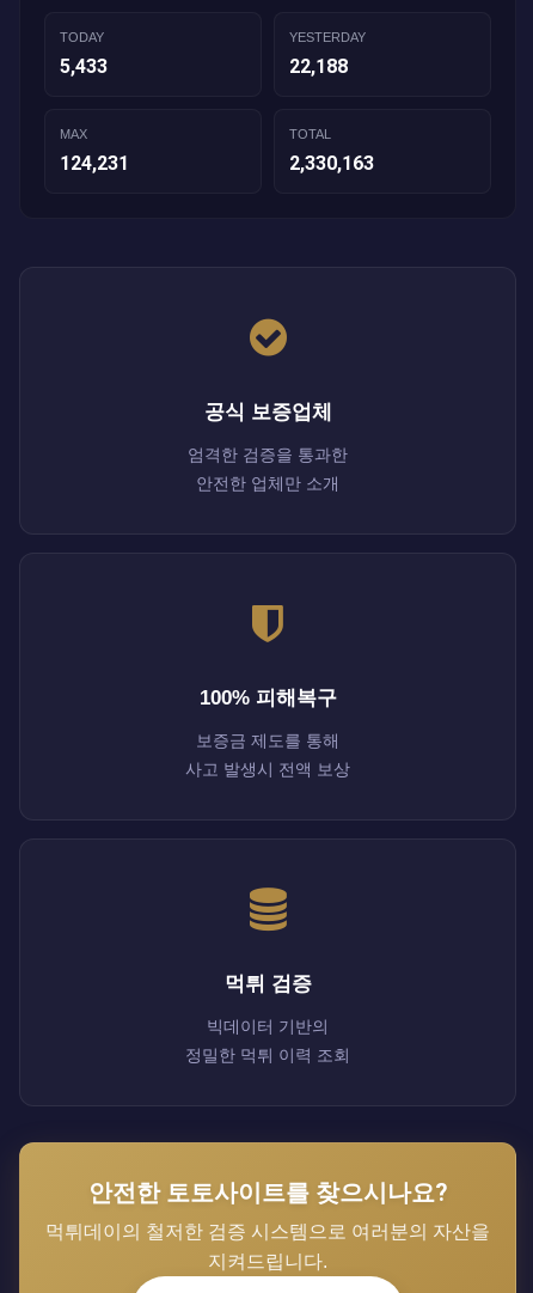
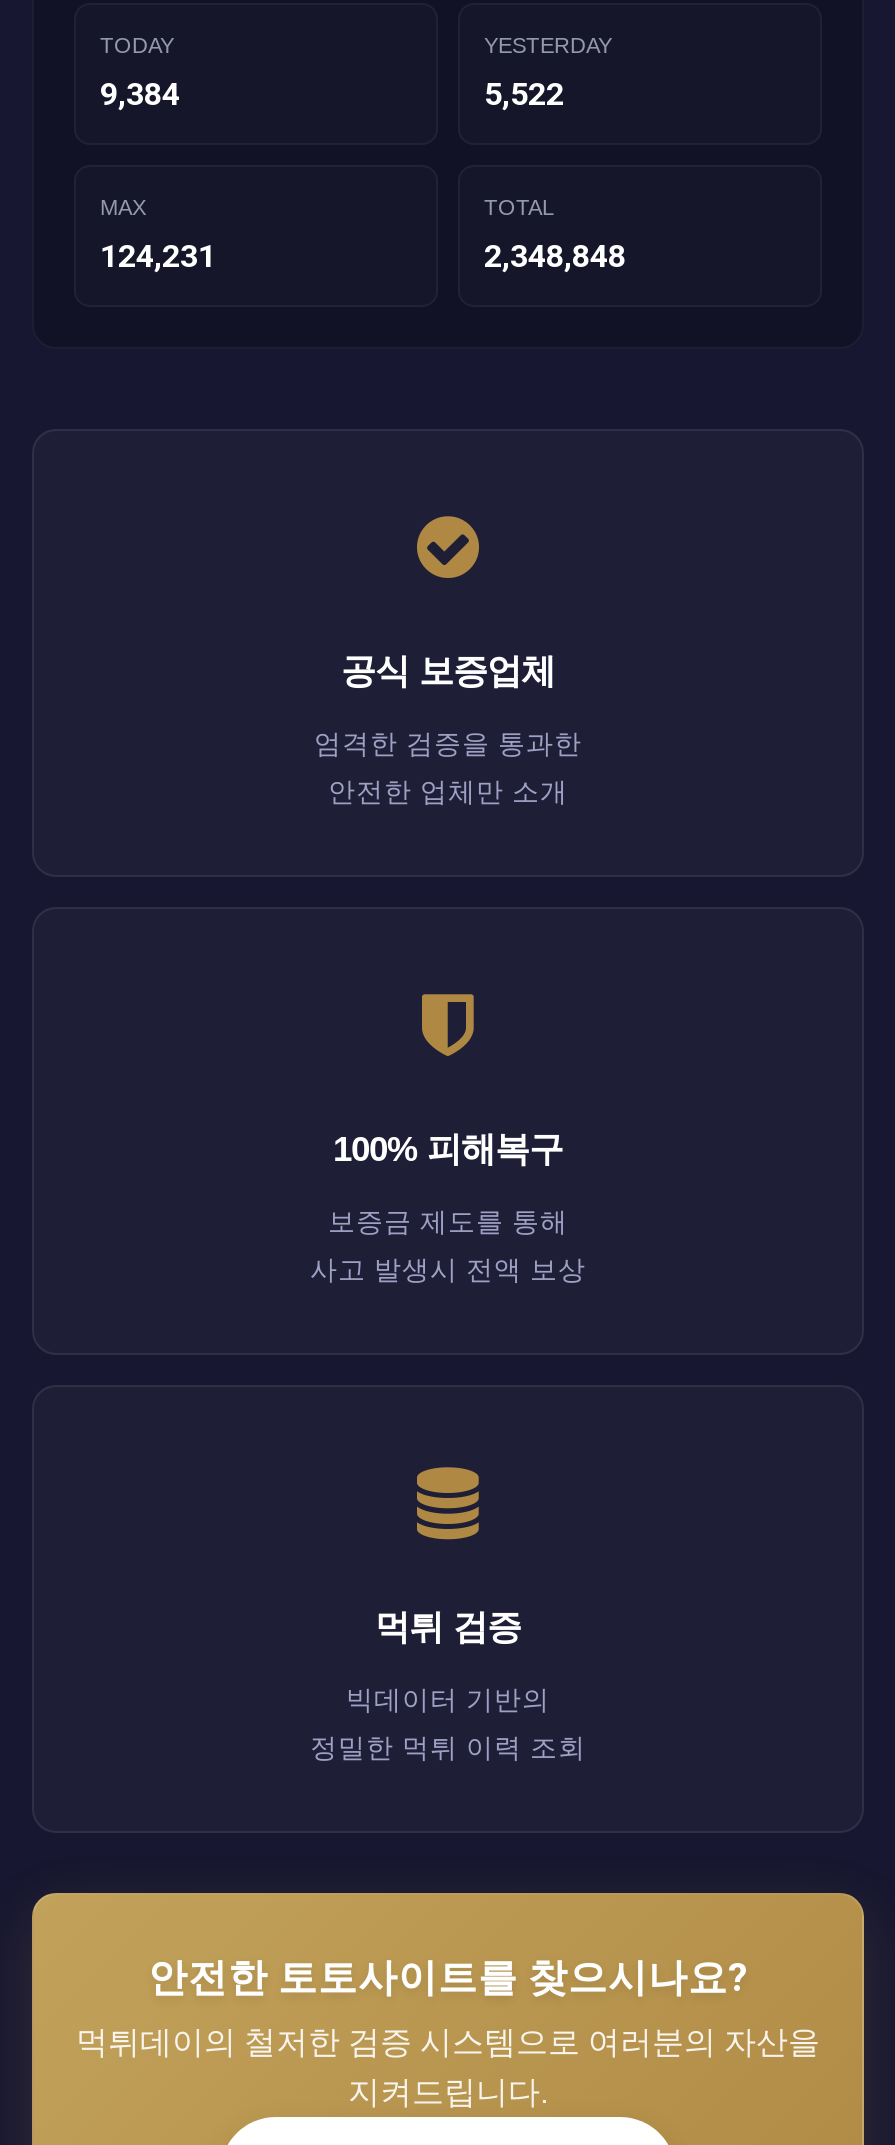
- 5,433
+ 9,384

- 22,188
+ 5,522

- 2,330,163
+ 2,348,848
